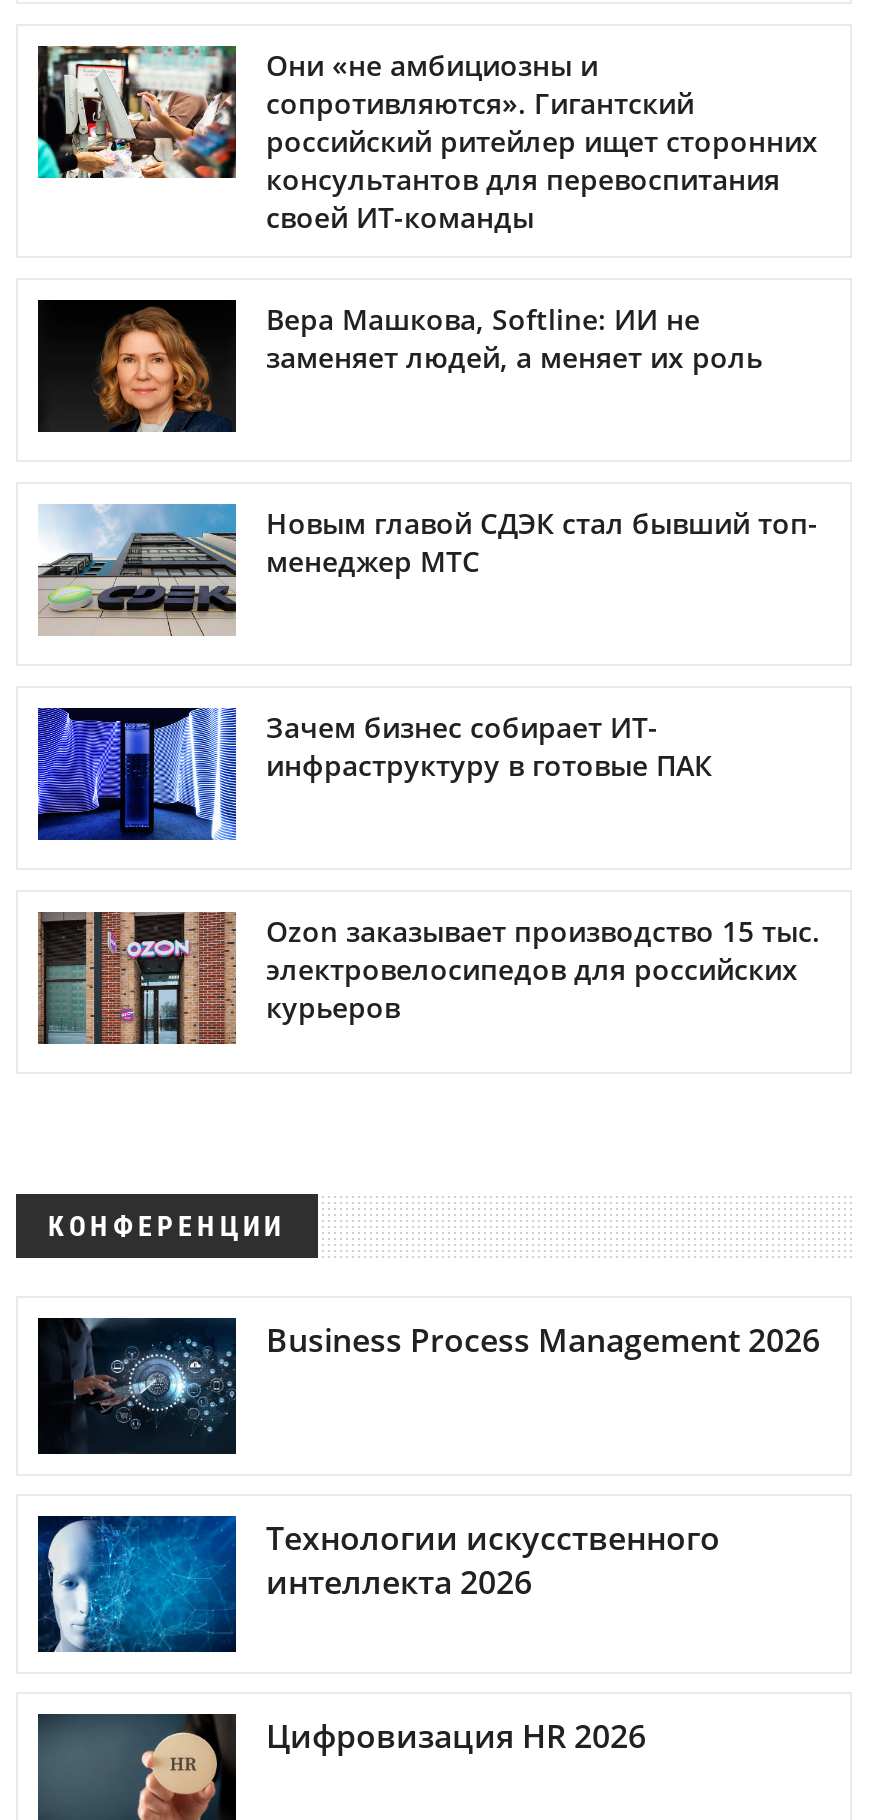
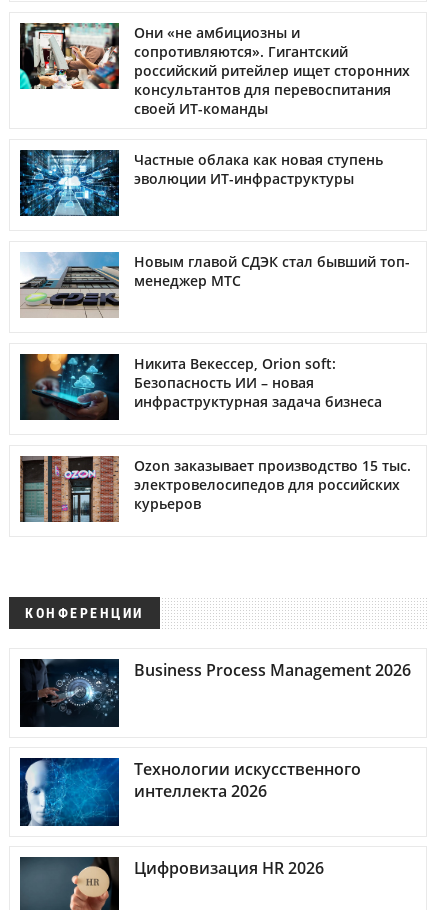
- [image]
- Вера Машкова, Softline: ИИ не
- заменяет людей, а меняет их роль
+ [image]
+ Частные облака как новая ступень
+ эволюции ИТ-инфраструктуры

- [image]
- Зачем бизнес собирает ИТ-
- инфраструктуру в готовые ПАК
+ [image]
+ Никита Векессер, Orion soft:
+ Безопасность ИИ – новая
+ инфраструктурная задача бизнеса
